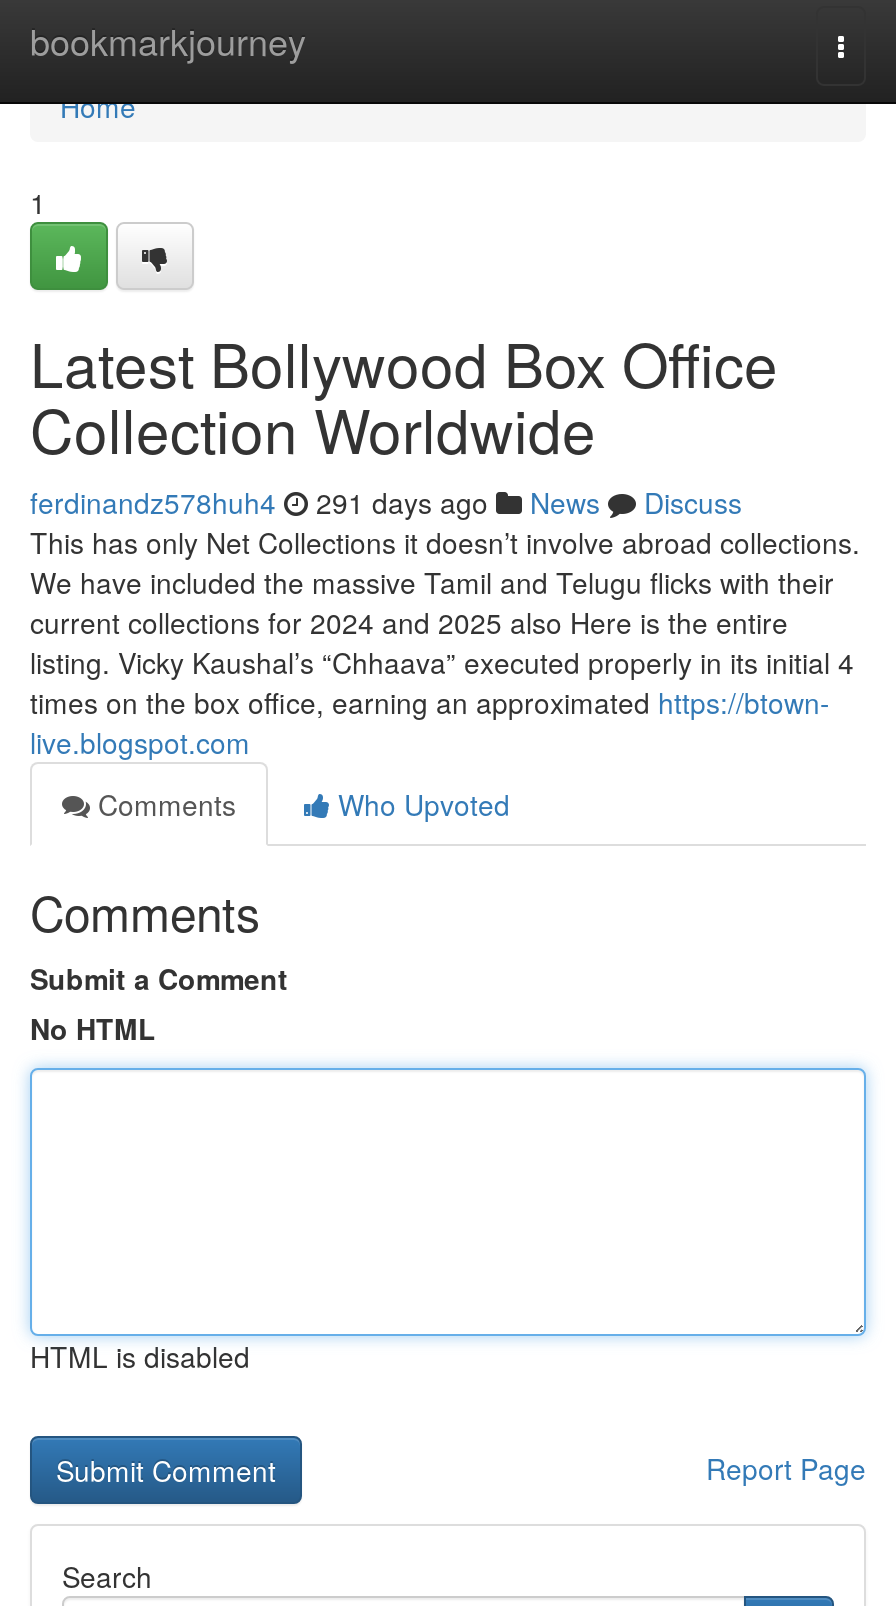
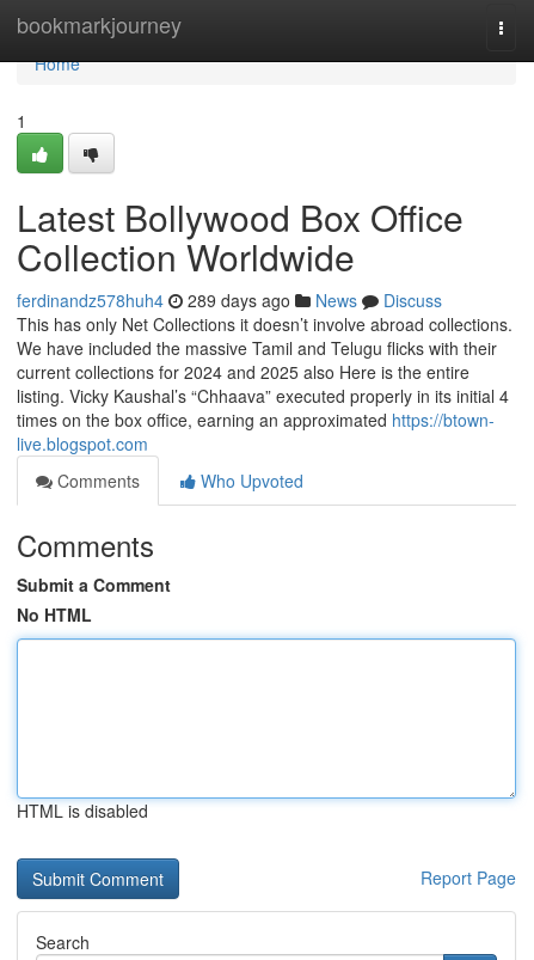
- ferdinandz578huh4 291 days ago News Discuss
+ ferdinandz578huh4 289 days ago News Discuss
